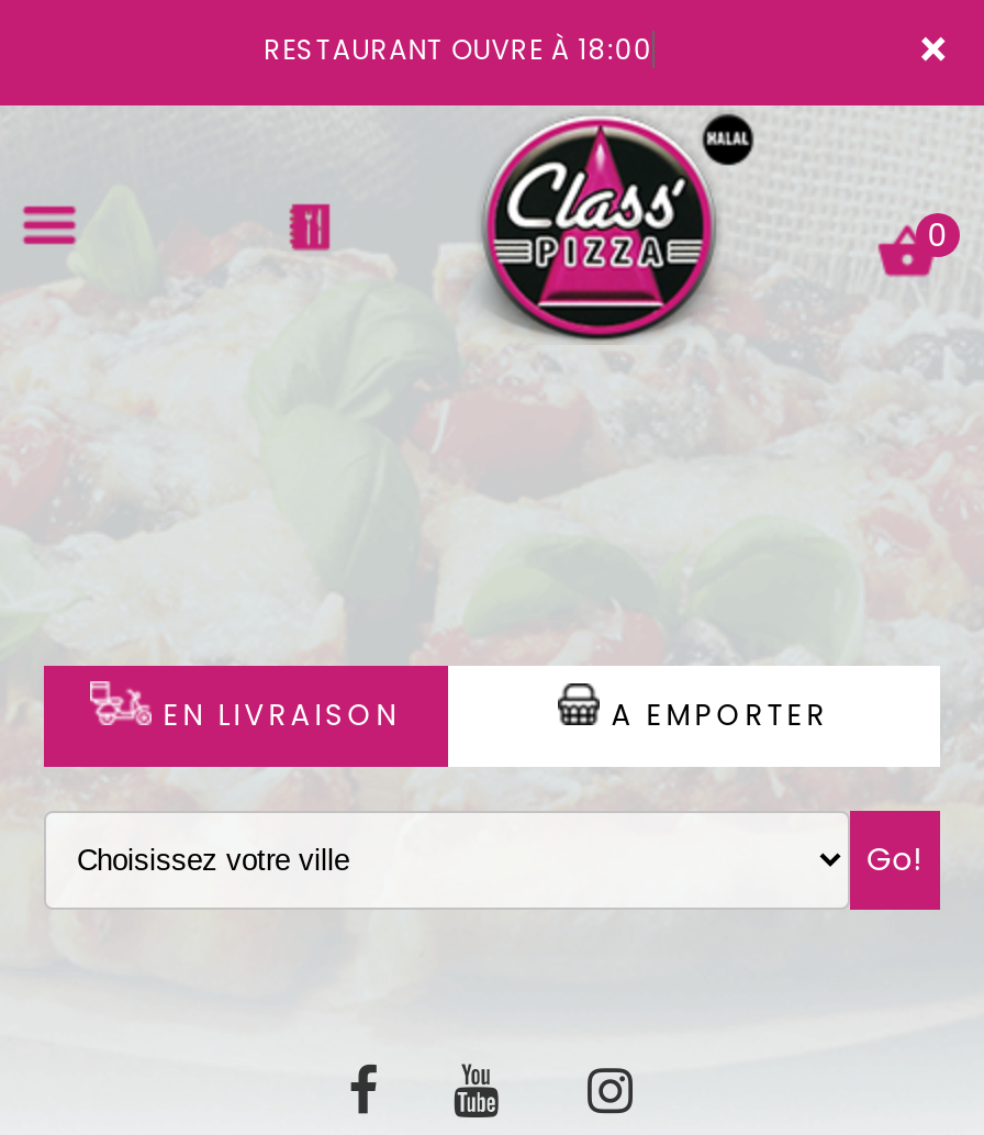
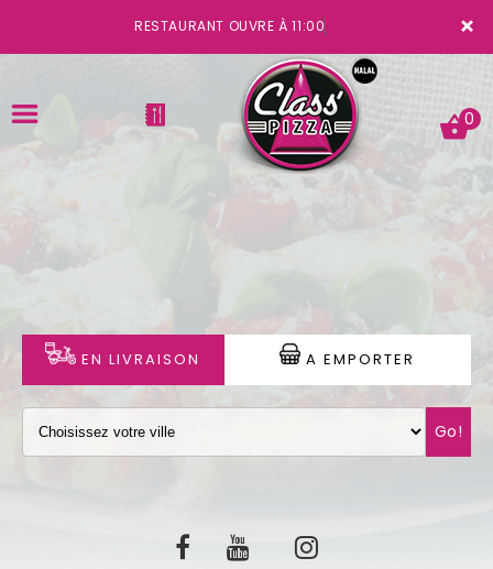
- RESTAURANT OUVRE À 18:00
+ RESTAURANT OUVRE À 11:00
